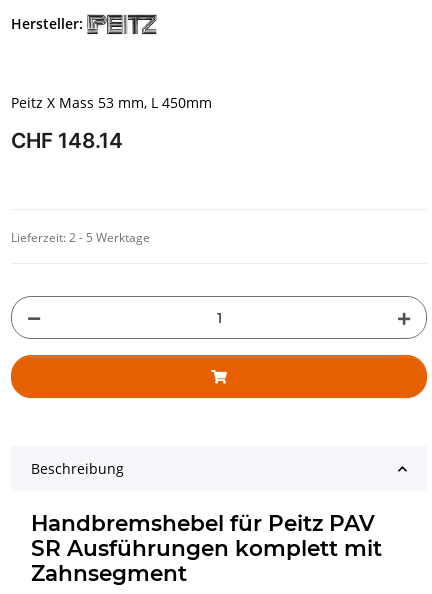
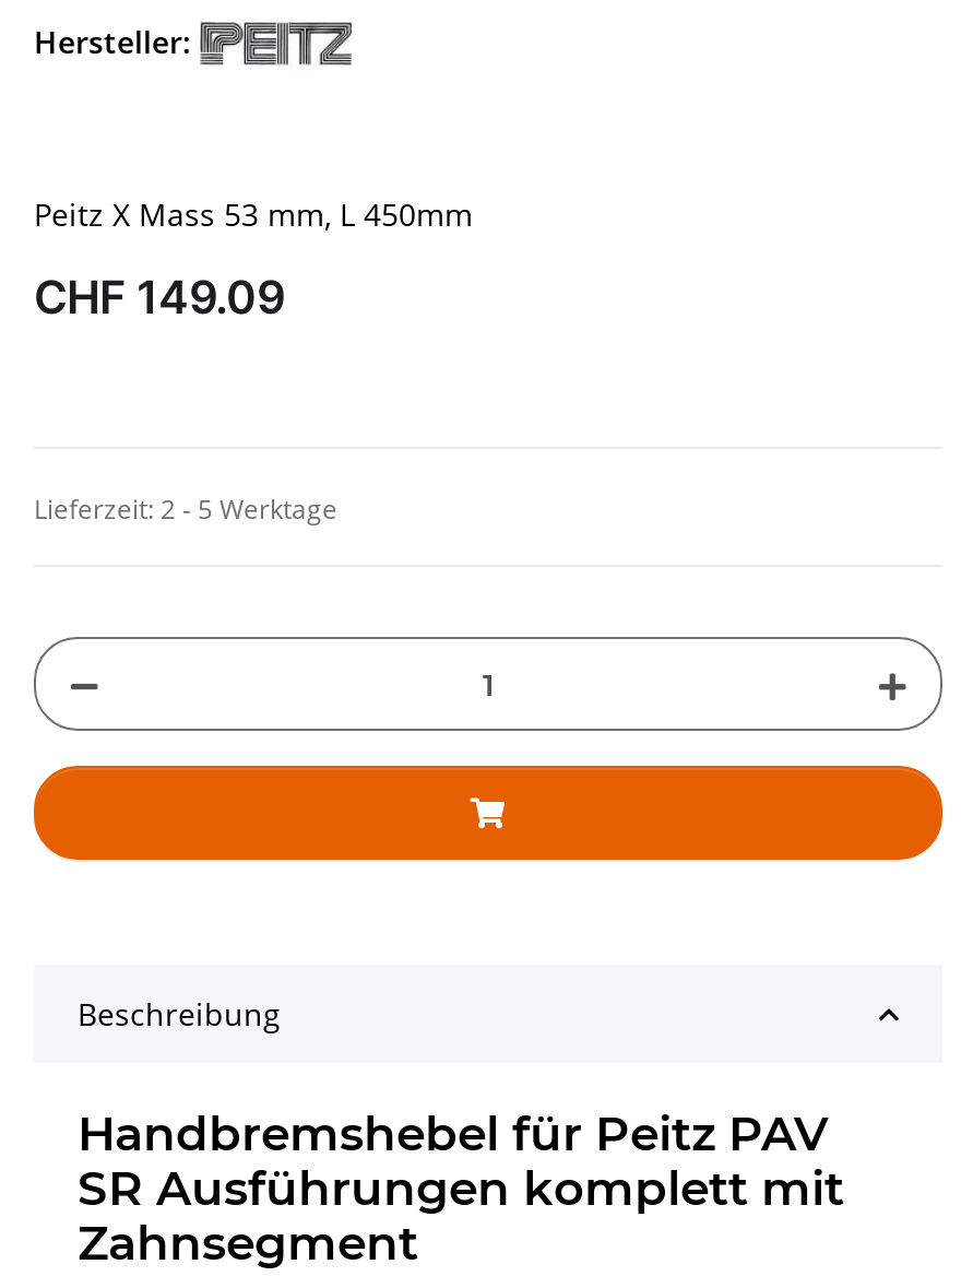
- CHF 148.14
+ CHF 149.09
